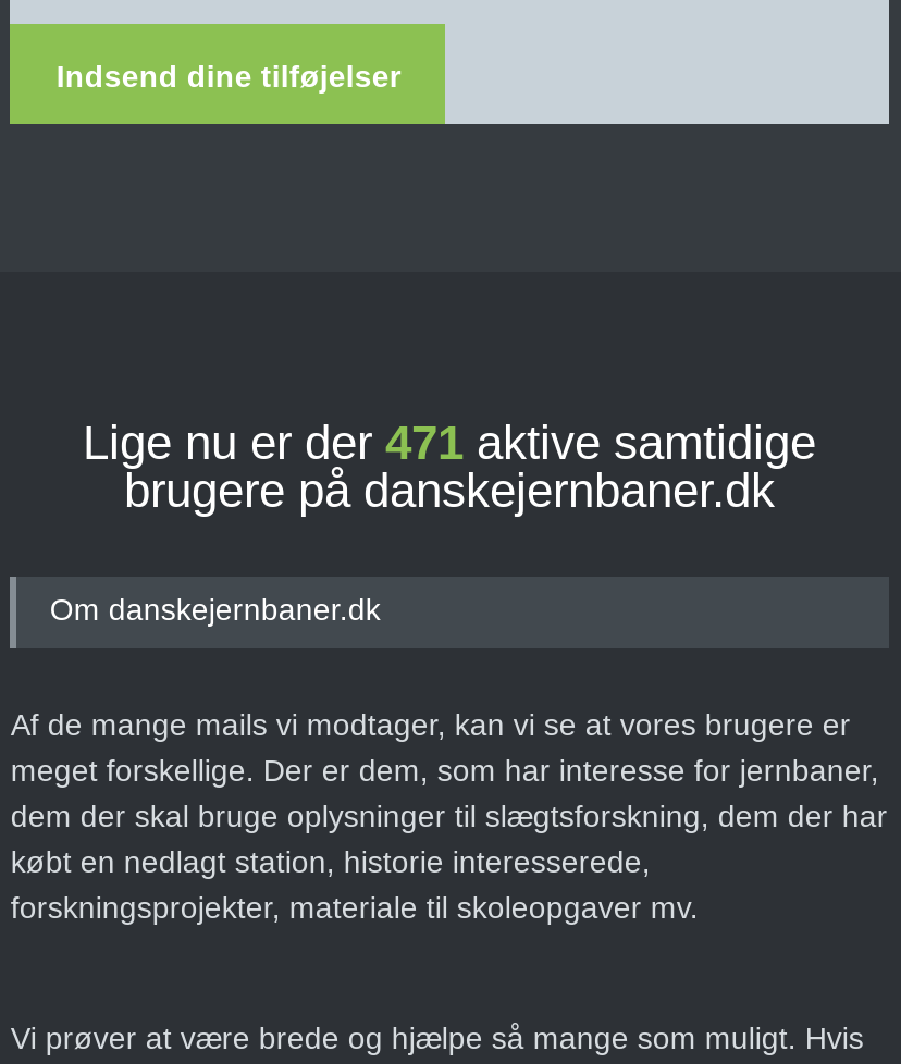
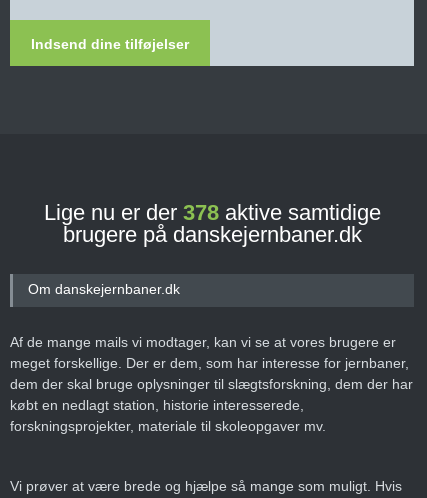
- Lige nu er der 471 aktive samtidige
+ Lige nu er der 378 aktive samtidige
